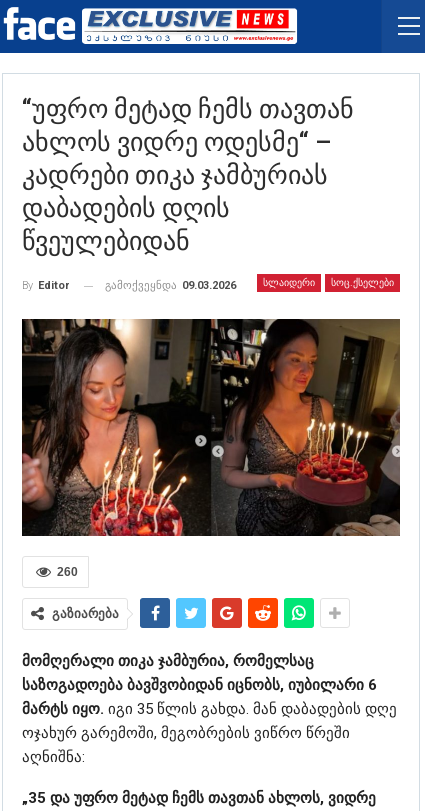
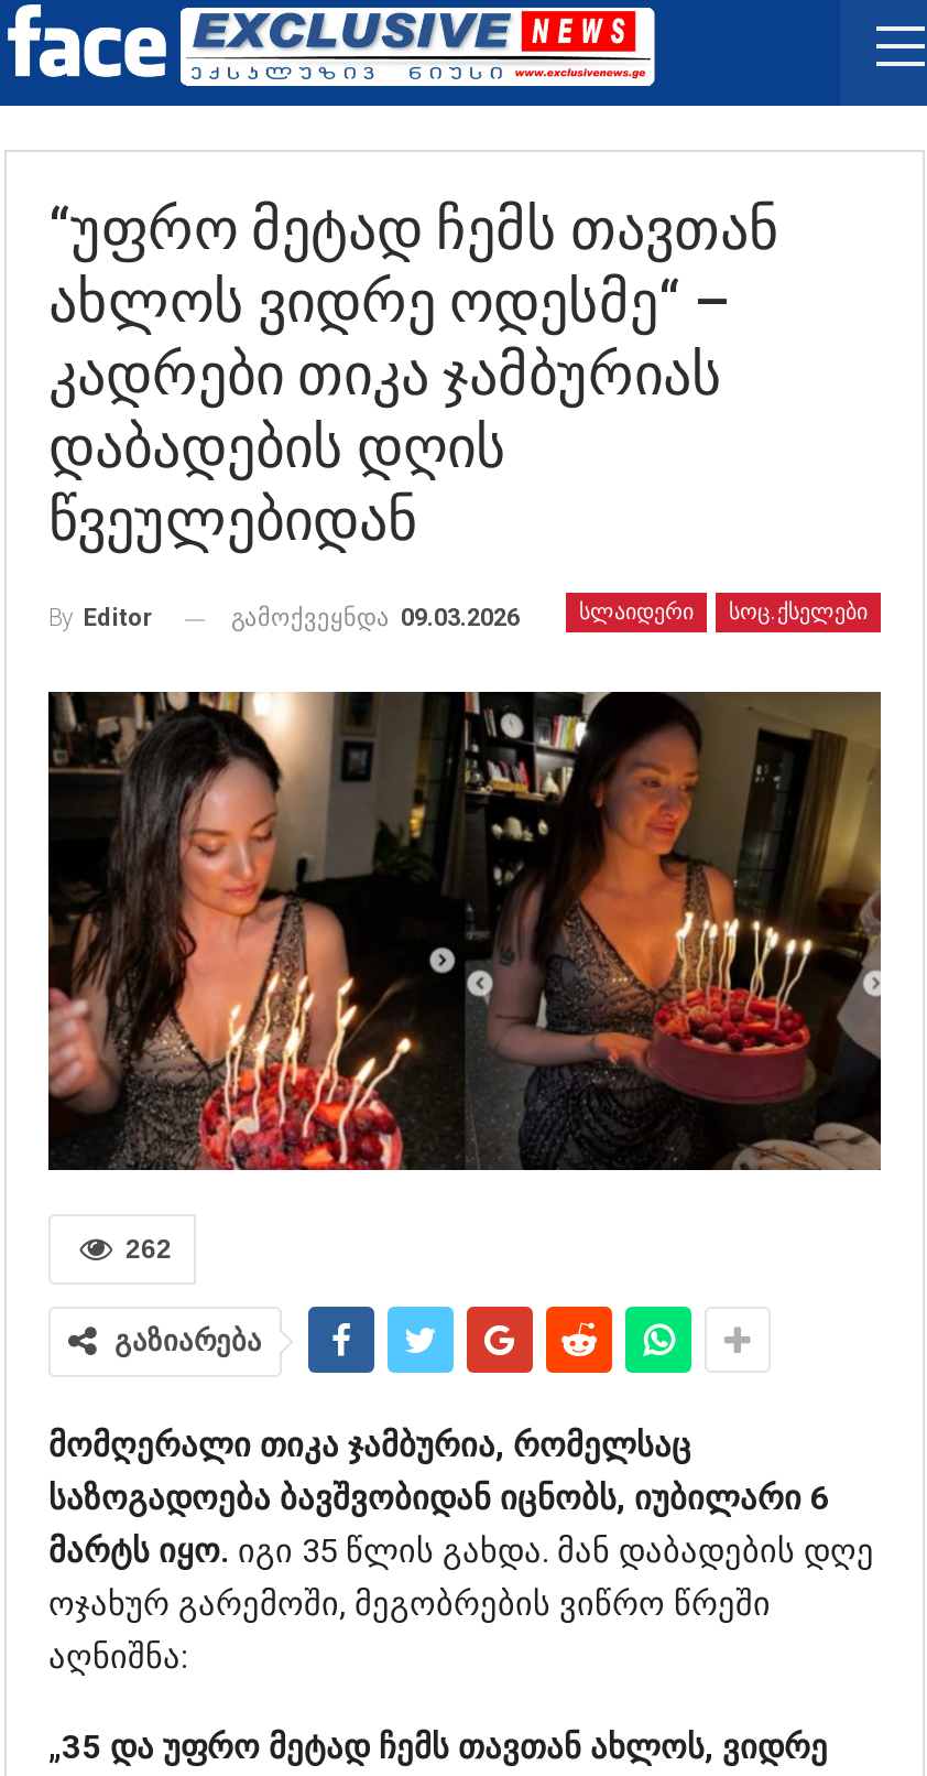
- 260
+ 262
